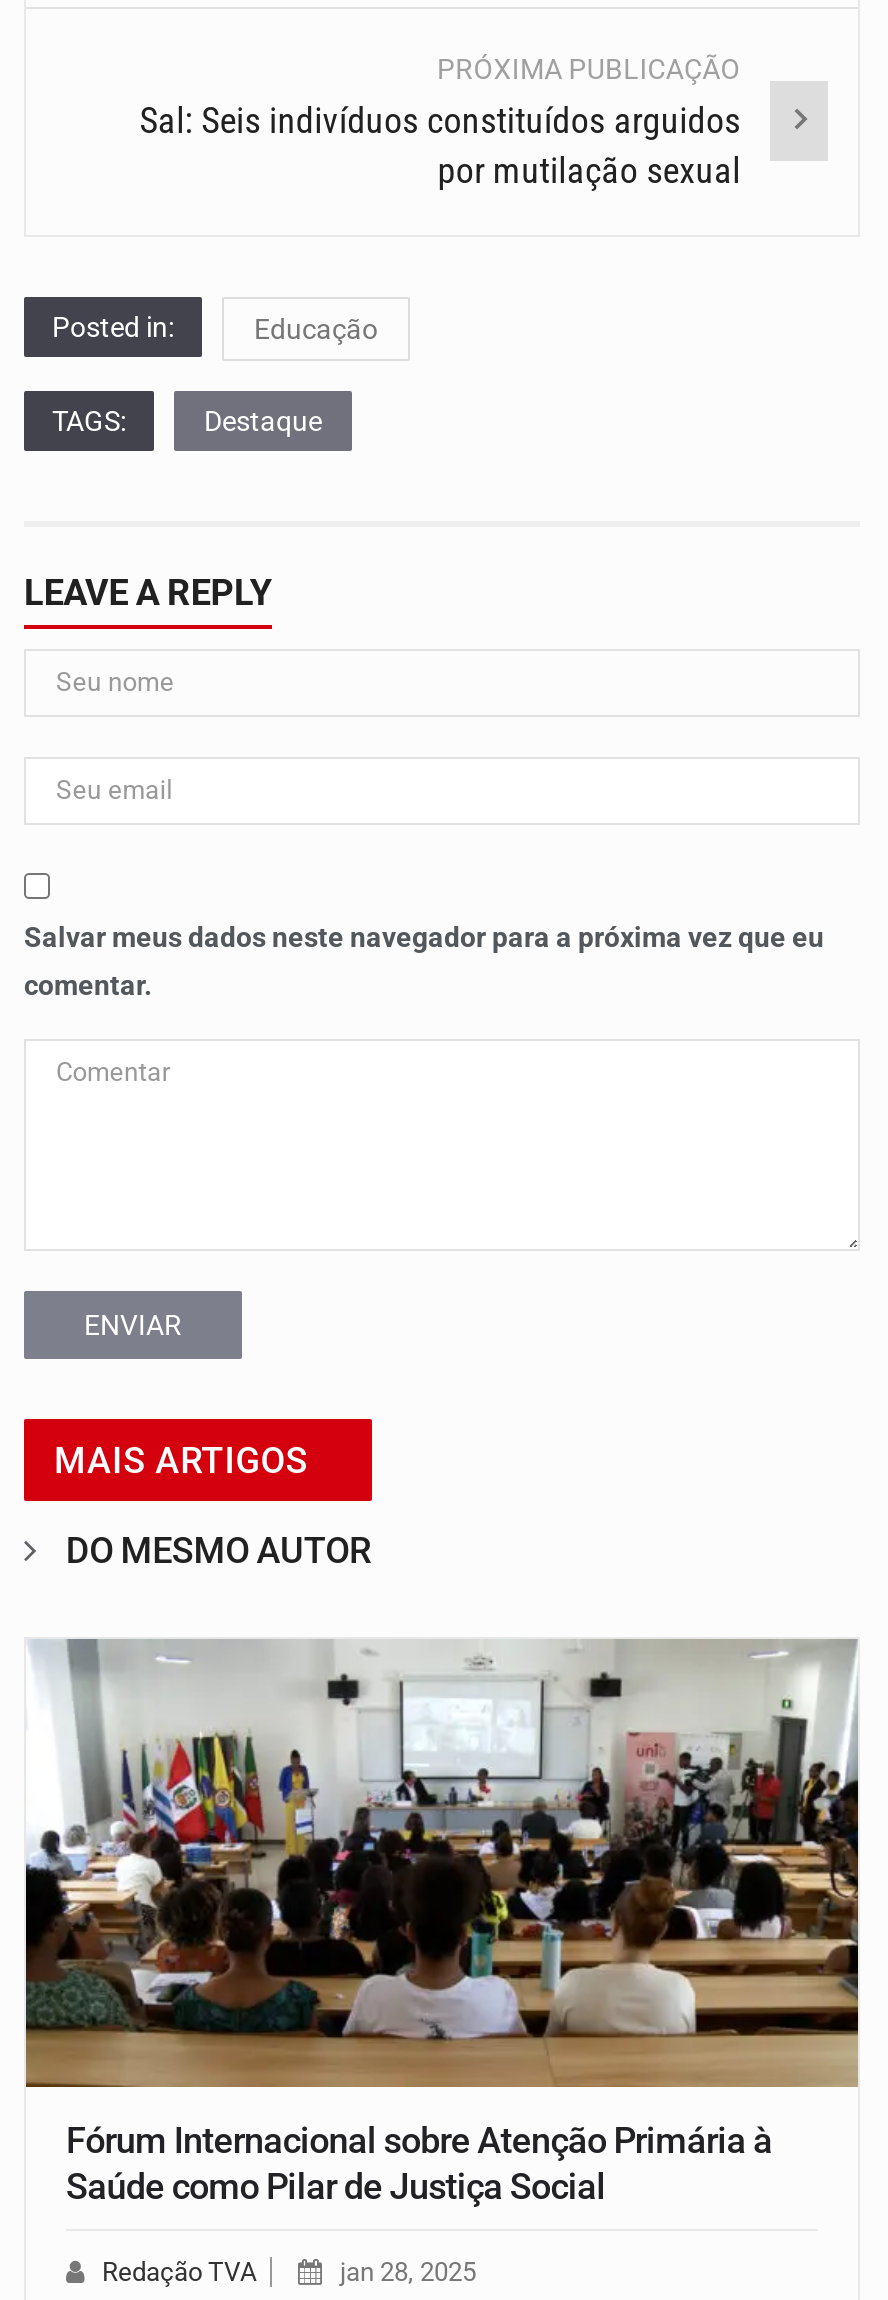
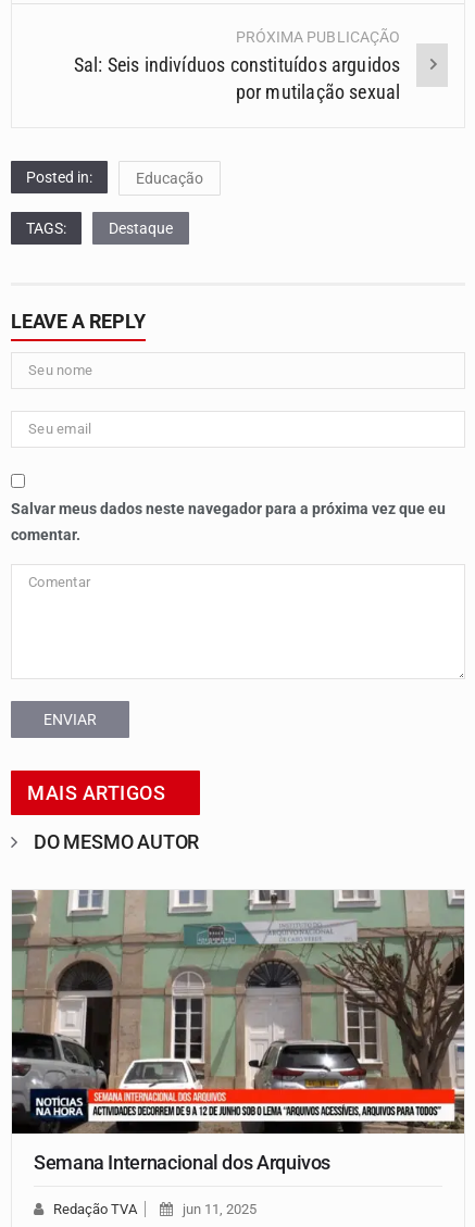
- [image]
- Fórum Internacional sobre Atenção Primária à
- Saúde como Pilar de Justiça Social
+ [image]
+ Semana Internacional dos Arquivos

- jan 28, 2025
+ jun 11, 2025
